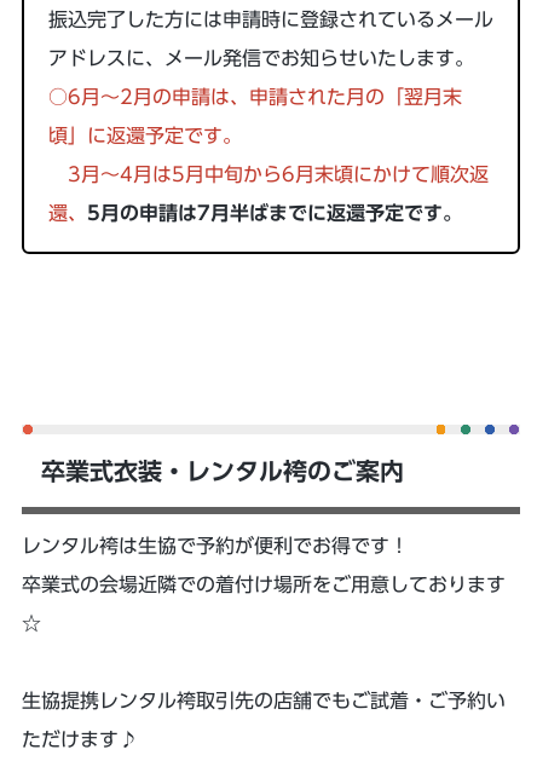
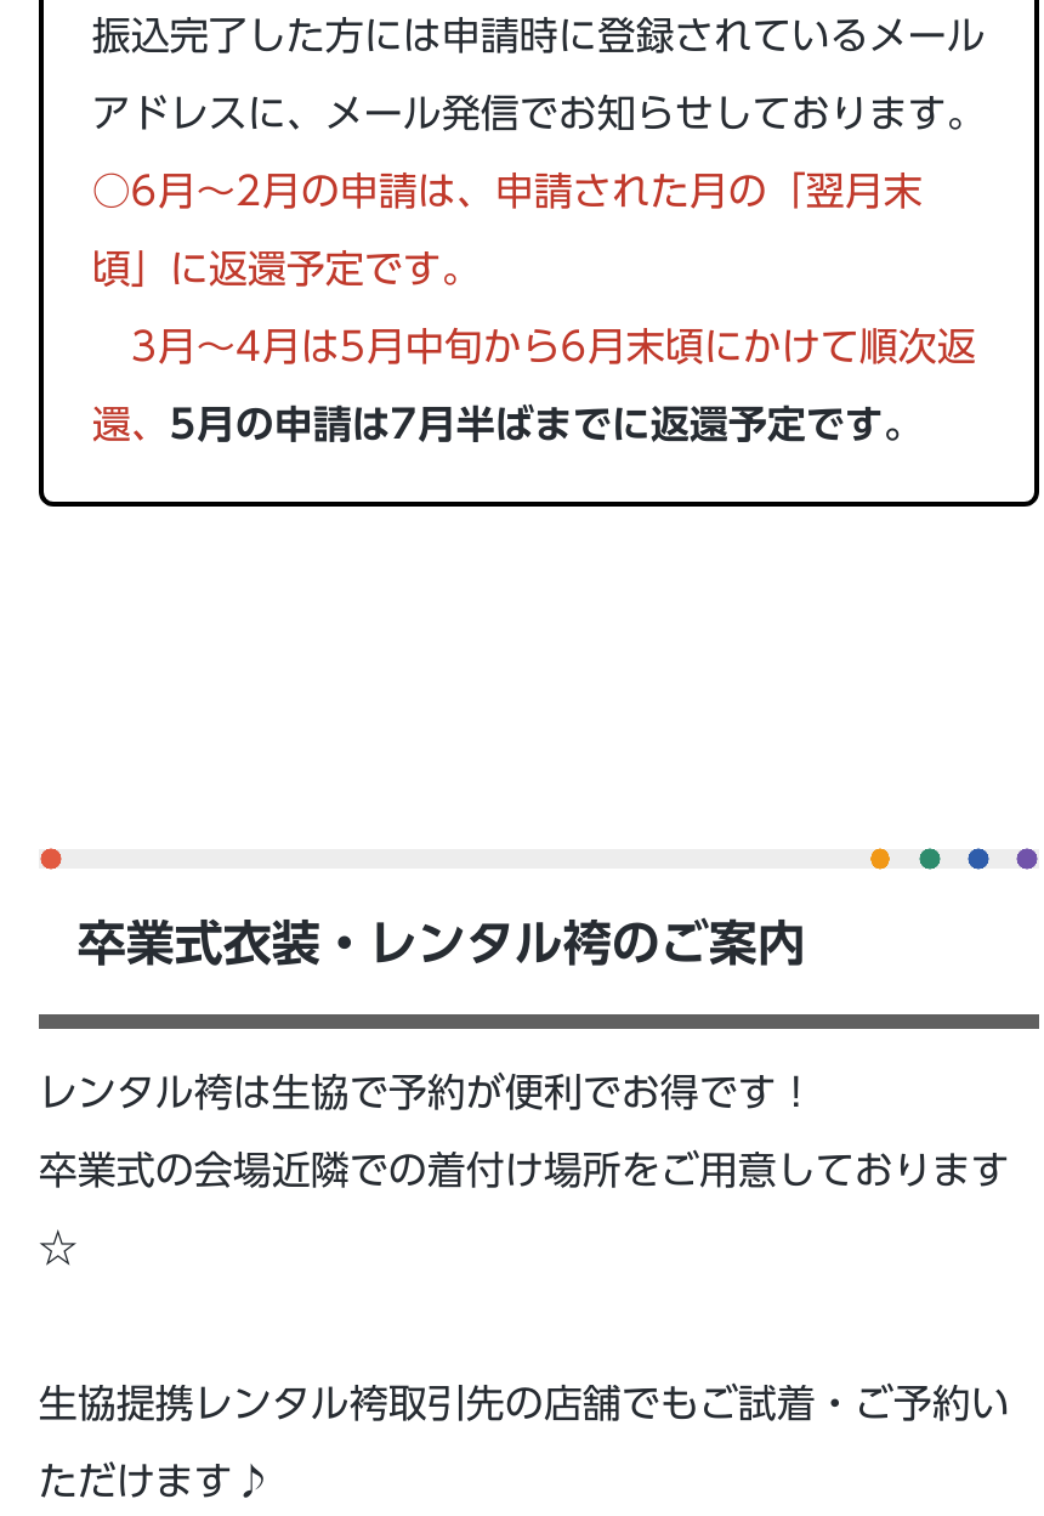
- アドレスに、メール発信でお知らせいたします。
+ アドレスに、メール発信でお知らせしております。
